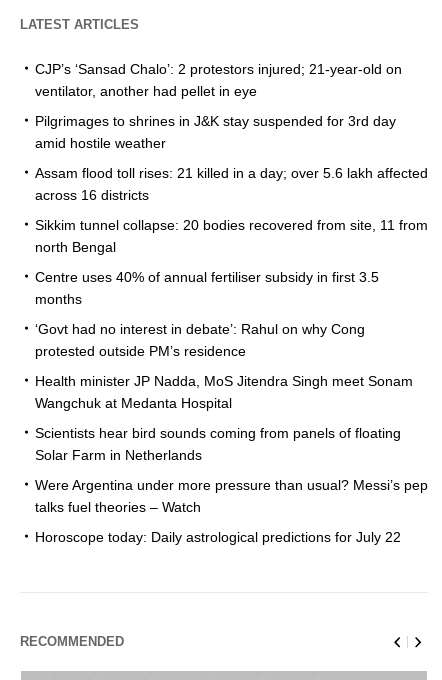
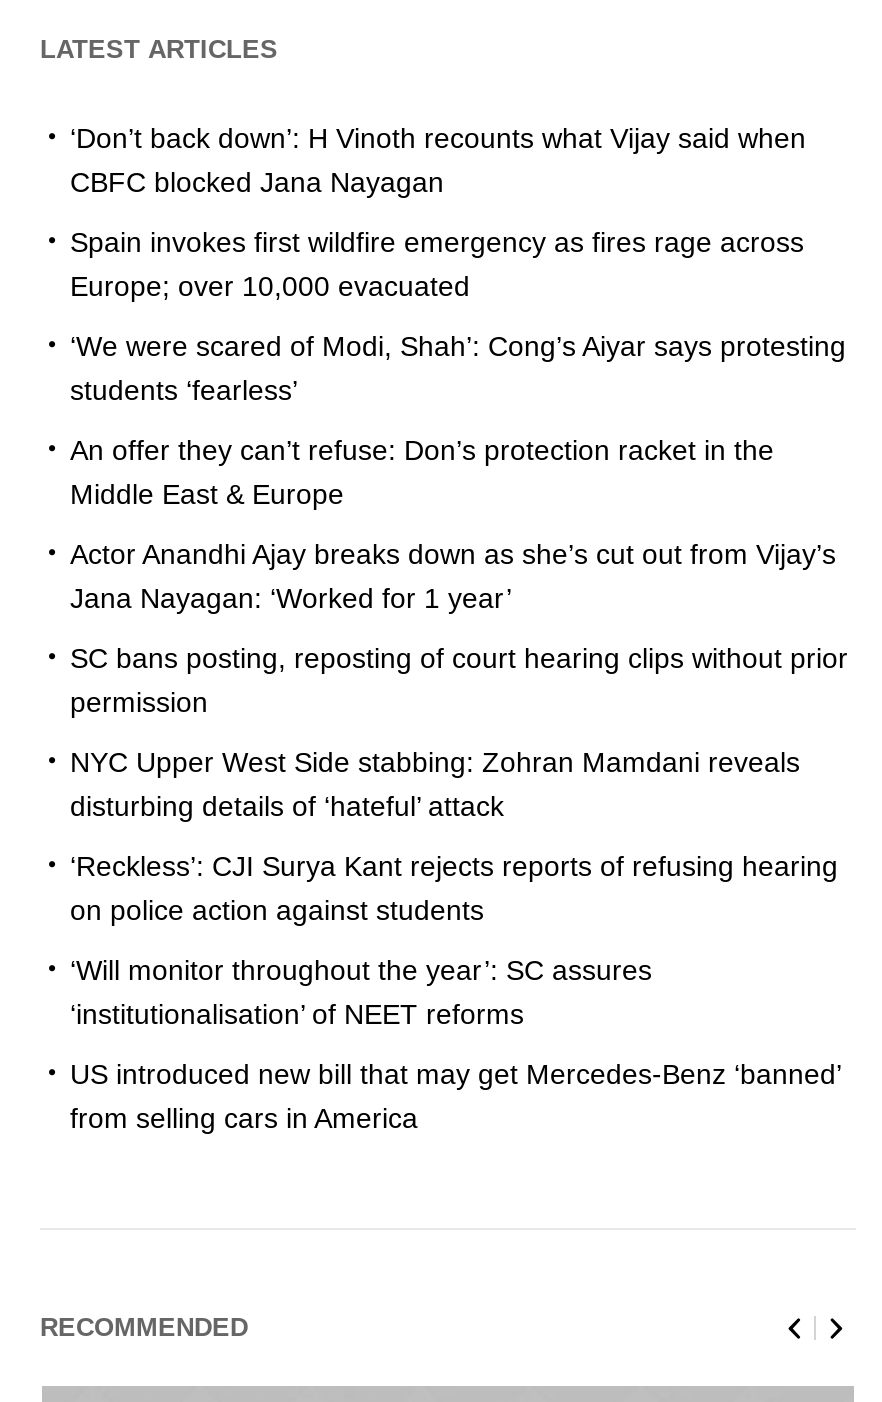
- CJP’s ‘Sansad Chalo’: 2 protestors injured; 21-year-old on
- ventilator, another had pellet in eye
+ ‘Don’t back down’: H Vinoth recounts what Vijay said when
+ CBFC blocked Jana Nayagan

- Pilgrimages to shrines in J&K stay suspended for 3rd day
- amid hostile weather
+ Spain invokes first wildfire emergency as fires rage across
+ Europe; over 10,000 evacuated

- Assam flood toll rises: 21 killed in a day; over 5.6 lakh affected
- across 16 districts
+ ‘We were scared of Modi, Shah’: Cong’s Aiyar says protesting
+ students ‘fearless’

- Sikkim tunnel collapse: 20 bodies recovered from site, 11 from
- north Bengal
+ An offer they can’t refuse: Don’s protection racket in the
+ Middle East & Europe

- Centre uses 40% of annual fertiliser subsidy in first 3.5
- months
+ Actor Anandhi Ajay breaks down as she’s cut out from Vijay’s
+ Jana Nayagan: ‘Worked for 1 year’

- ‘Govt had no interest in debate’: Rahul on why Cong
- protested outside PM’s residence
+ SC bans posting, reposting of court hearing clips without prior
+ permission

- Health minister JP Nadda, MoS Jitendra Singh meet Sonam
- Wangchuk at Medanta Hospital
+ NYC Upper West Side stabbing: Zohran Mamdani reveals
+ disturbing details of ‘hateful’ attack

- Scientists hear bird sounds coming from panels of floating
- Solar Farm in Netherlands
+ ‘Reckless’: CJI Surya Kant rejects reports of refusing hearing
+ on police action against students

- Were Argentina under more pressure than usual? Messi’s pep
- talks fuel theories – Watch
+ ‘Will monitor throughout the year’: SC assures
+ ‘institutionalisation’ of NEET reforms

- Horoscope today: Daily astrological predictions for July 22
+ US introduced new bill that may get Mercedes-Benz ‘banned’
+ from selling cars in America
